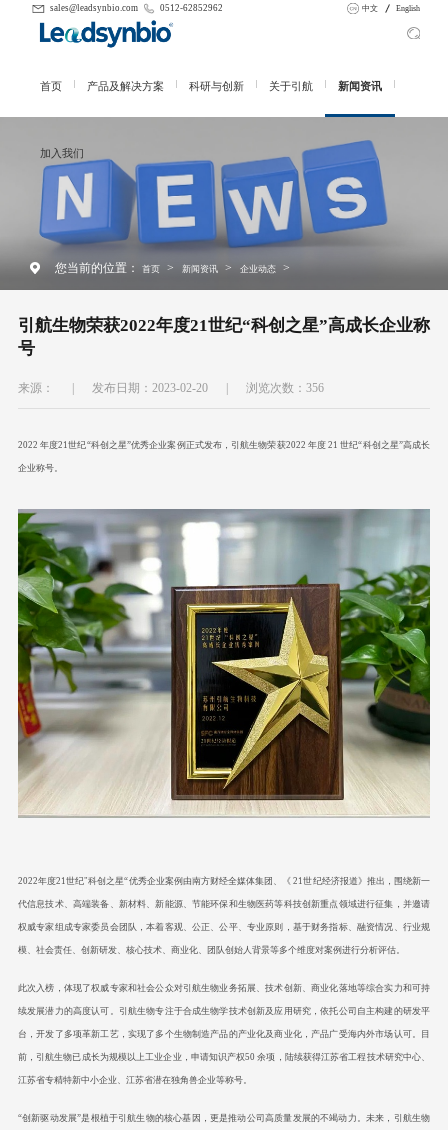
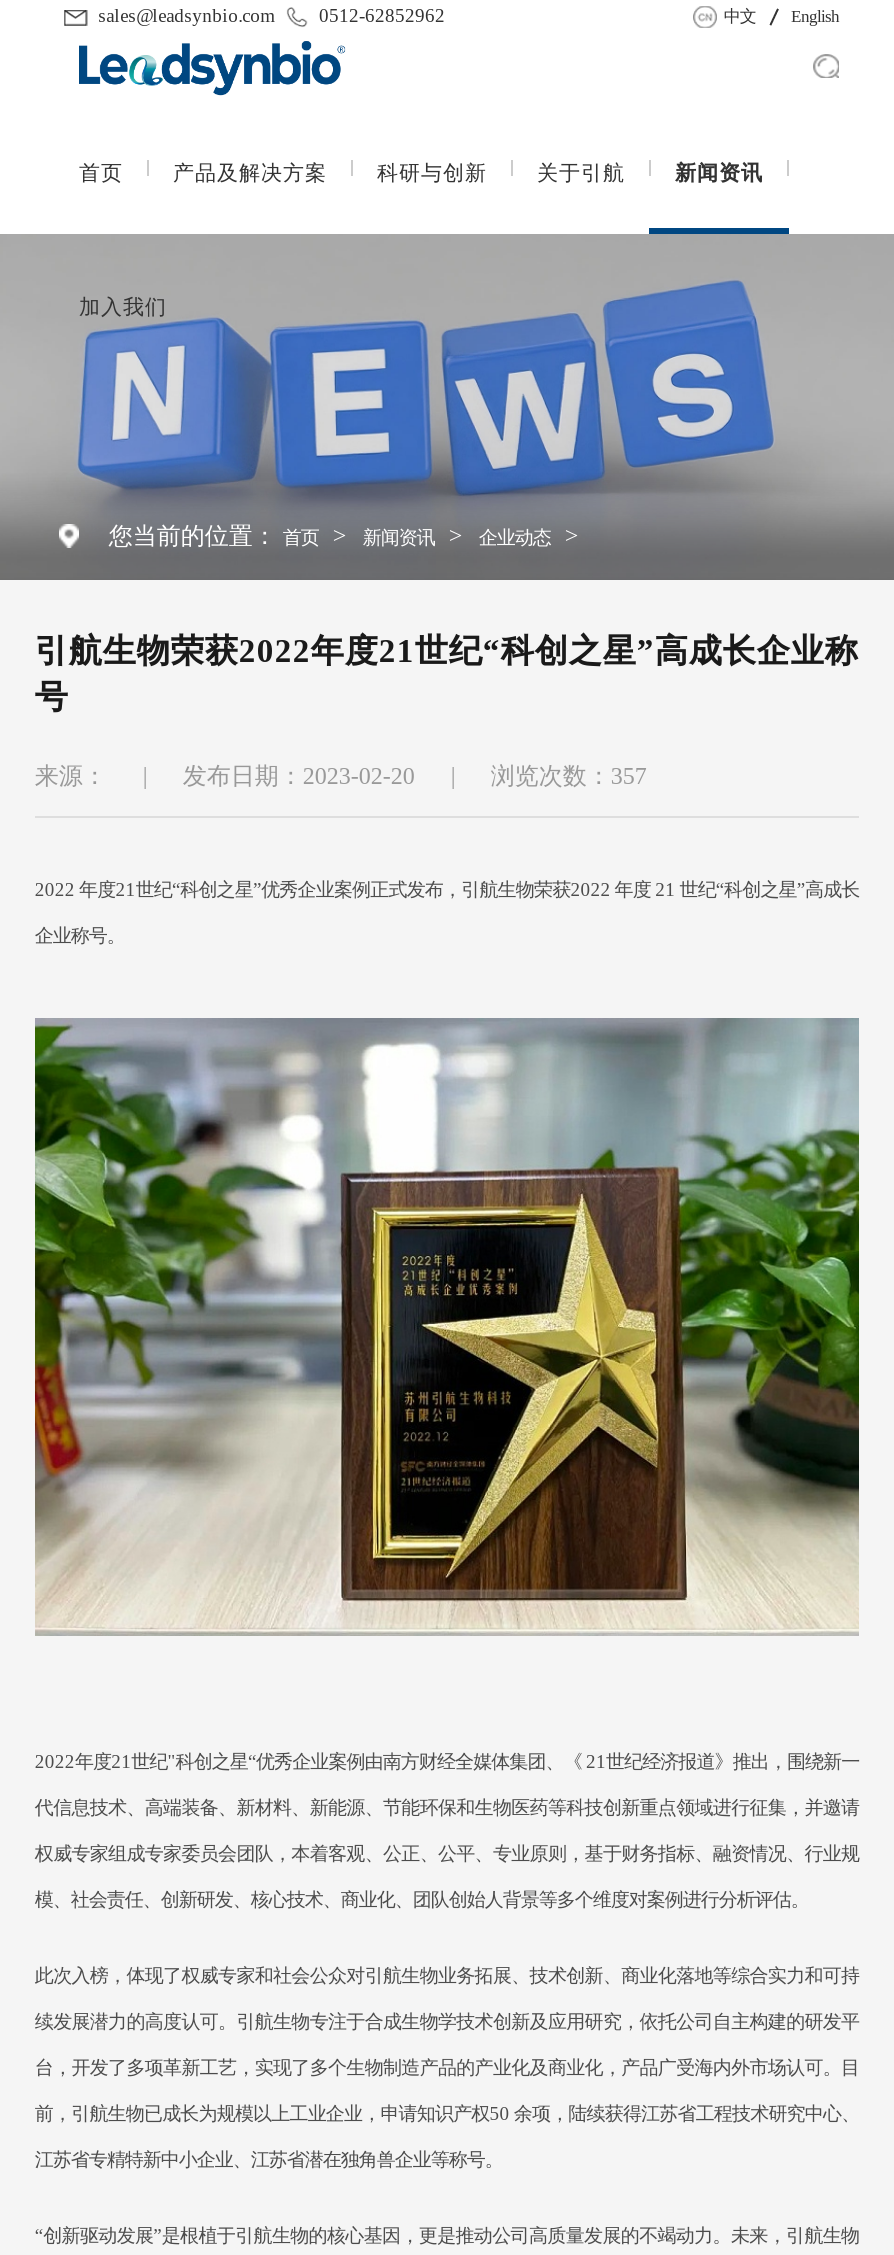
- 浏览次数：356
+ 浏览次数：357
